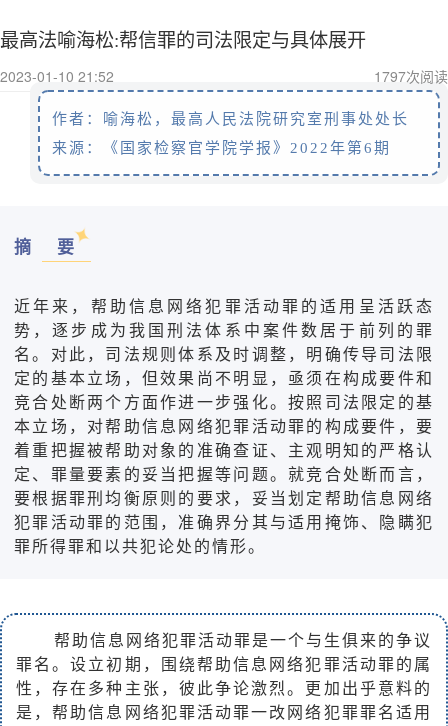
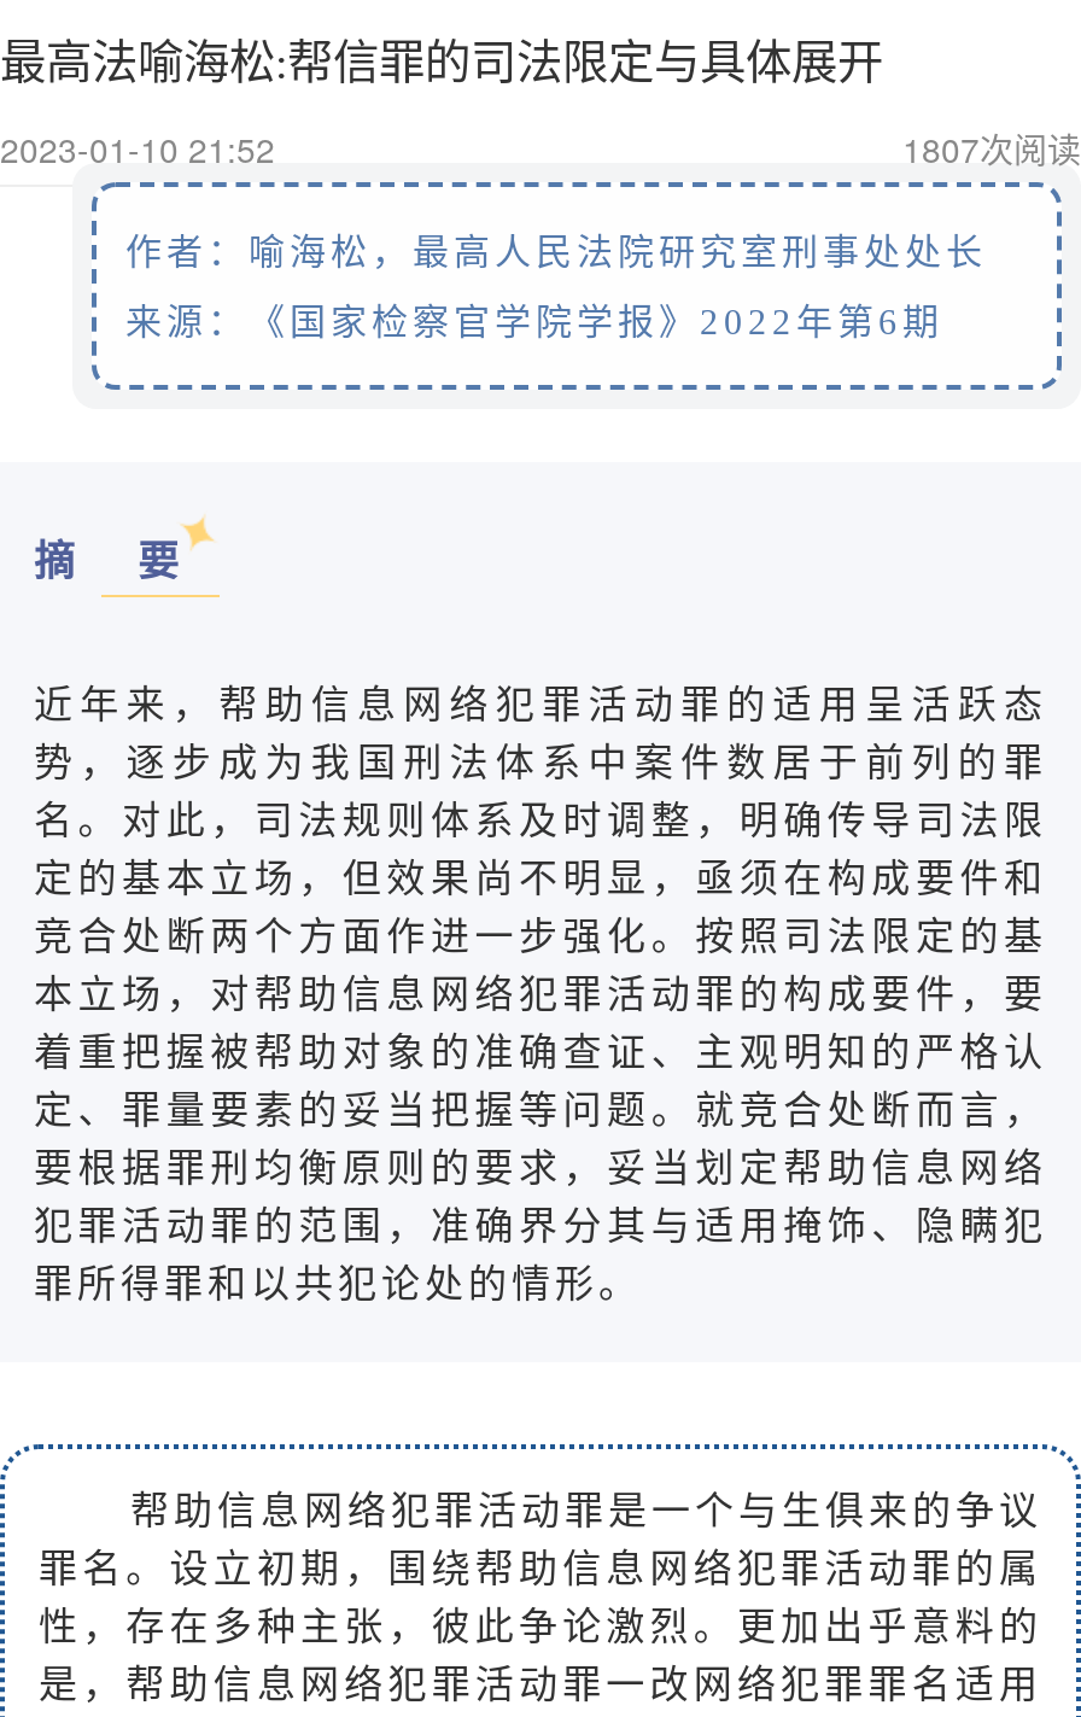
- 1797次阅读
+ 1807次阅读
